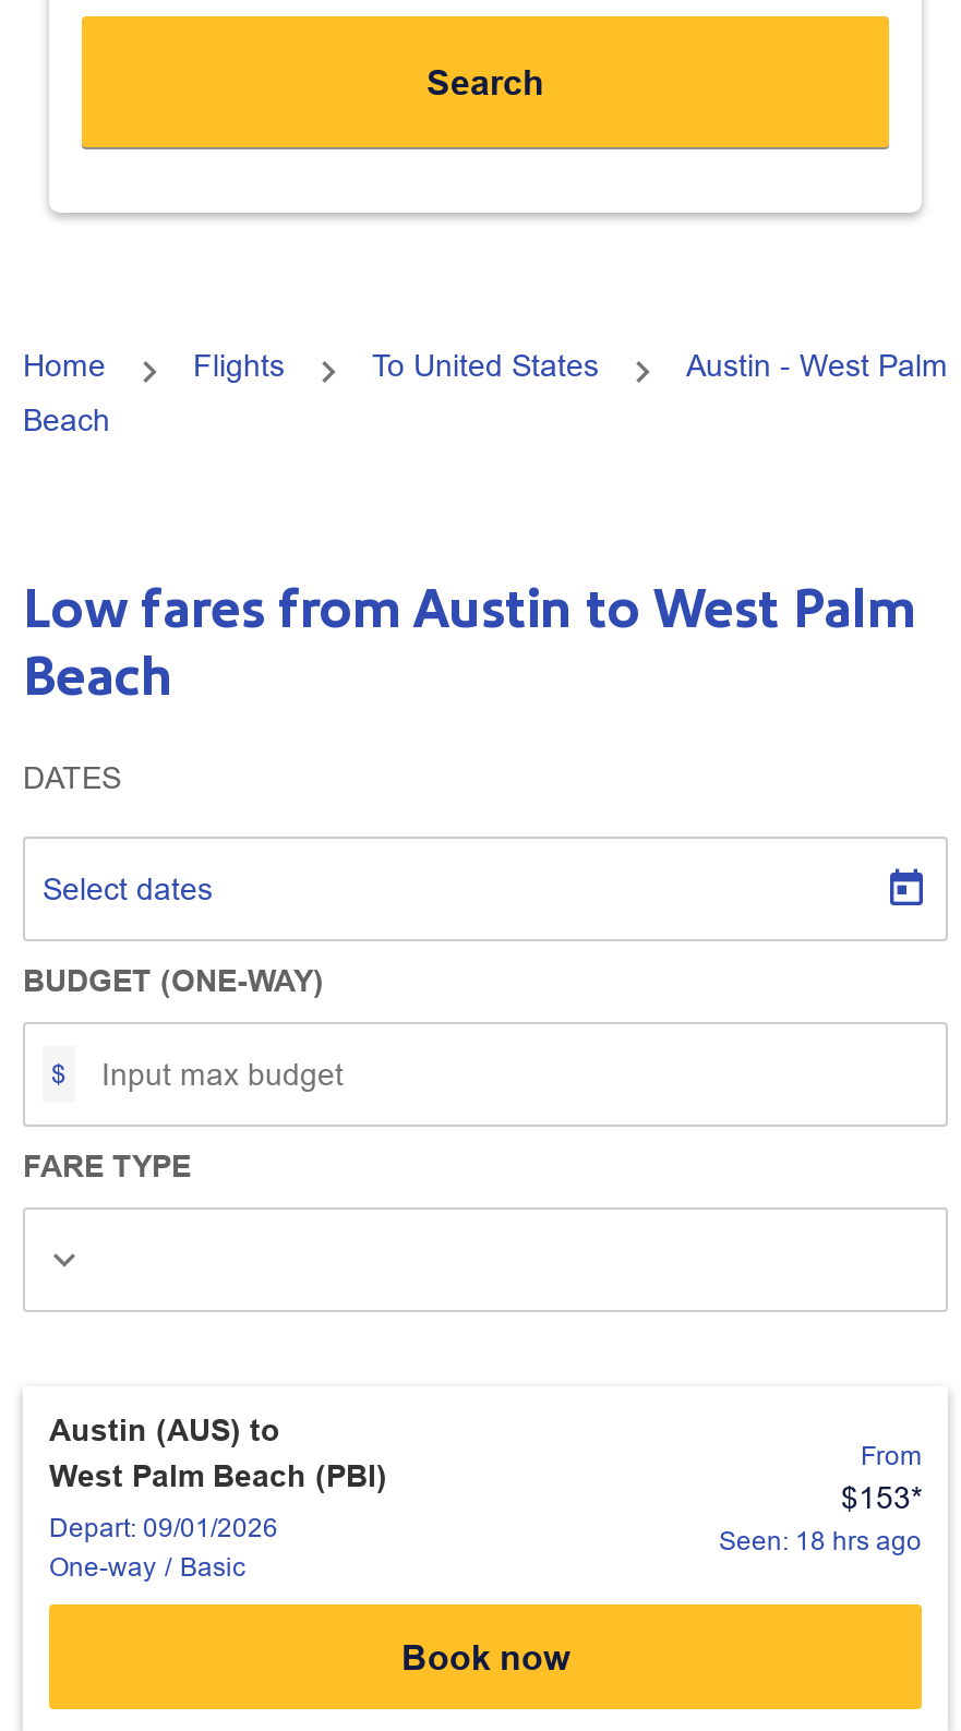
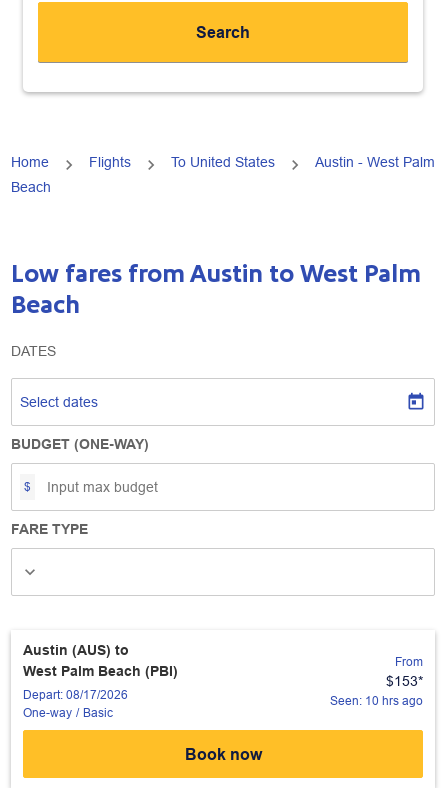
- Depart: 09/01/2026
+ Depart: 08/17/2026

- Seen: 18 hrs ago
+ Seen: 10 hrs ago
